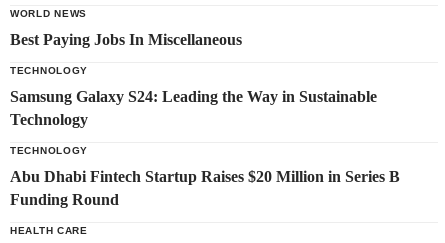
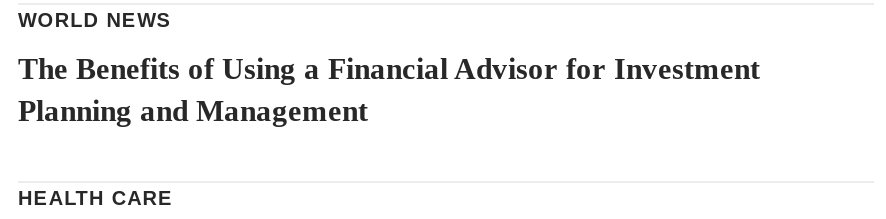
- Best Paying Jobs In Miscellaneous
- TECHNOLOGY
- Samsung Galaxy S24: Leading the Way in Sustainable
- Technology
- TECHNOLOGY
- Abu Dhabi Fintech Startup Raises $20 Million in Series B
- Funding Round
+ The Benefits of Using a Financial Advisor for Investment
+ Planning and Management
